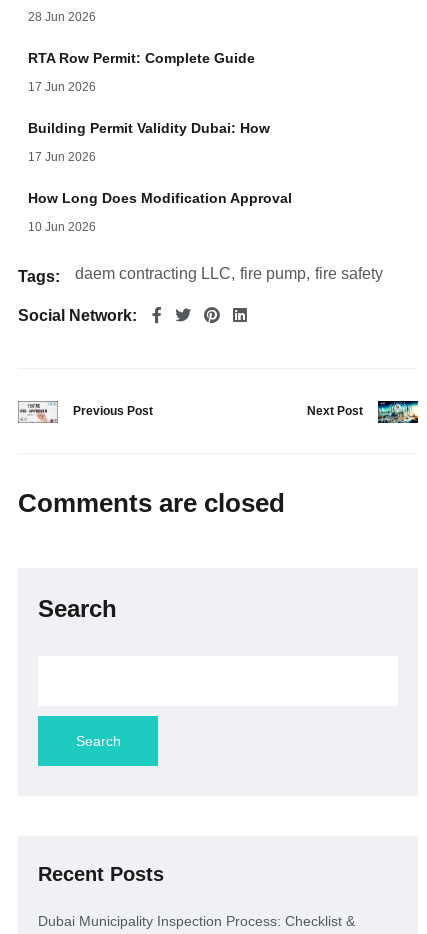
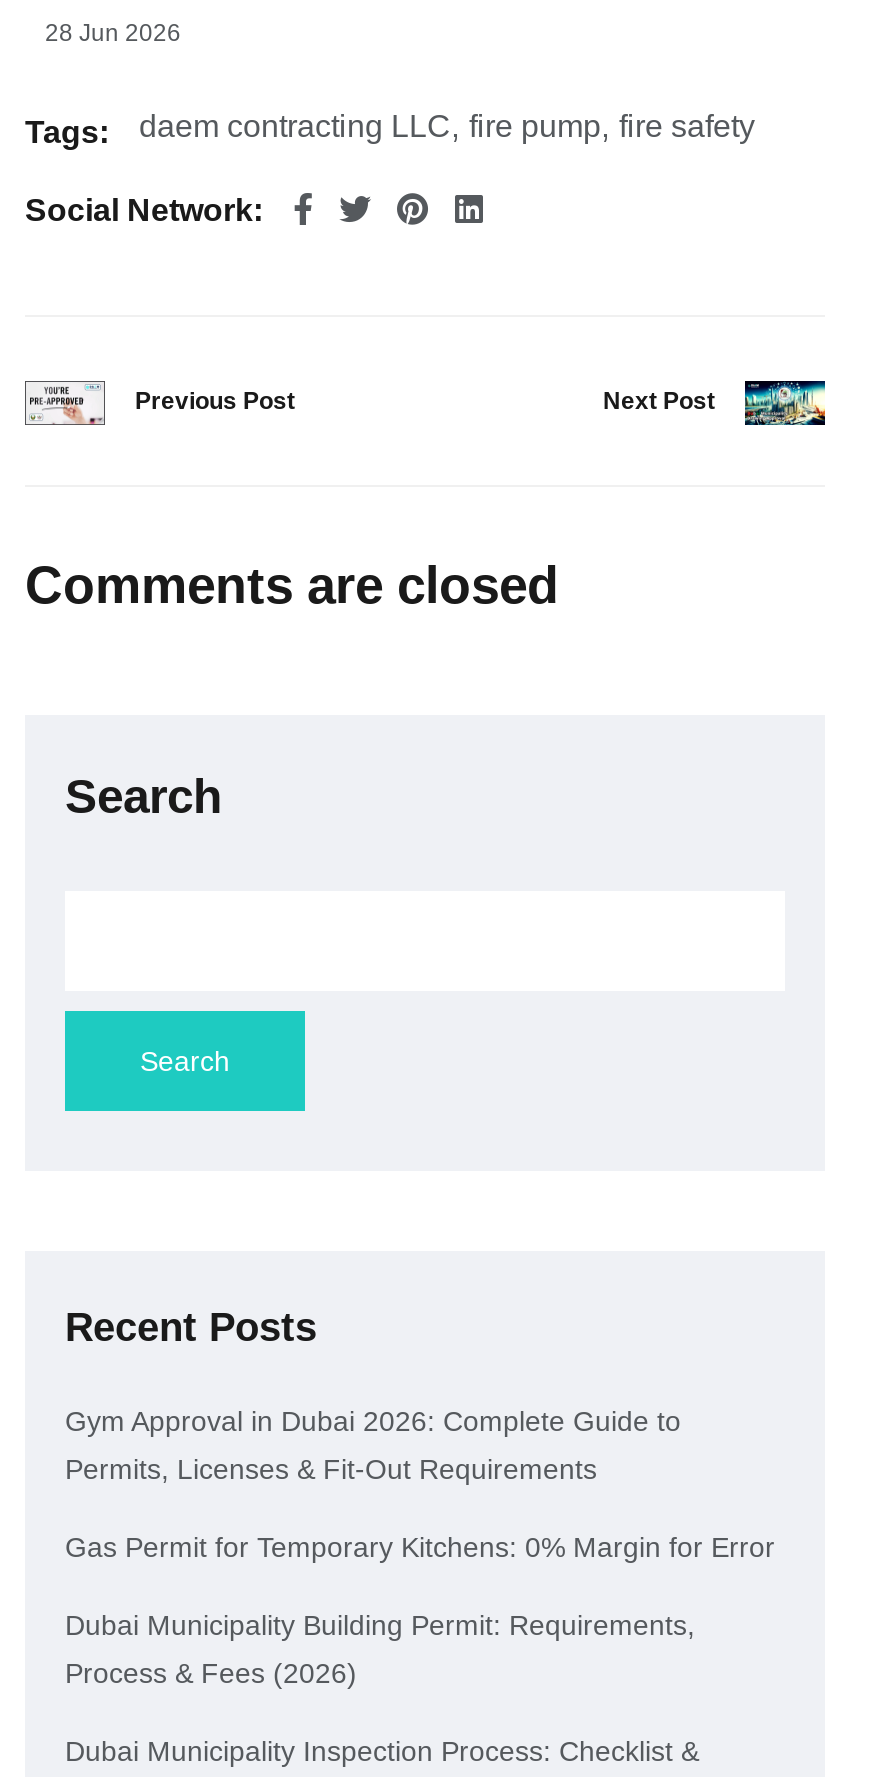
- RTA Row Permit: Complete Guide
- 17 Jun 2026
- Building Permit Validity Dubai: How
- 17 Jun 2026
- How Long Does Modification Approval
- 10 Jun 2026

moved up: Tags: | daem contracting LLC fire pump fire safety | Social Network: | ... | Search | Recent Posts

+ Gym Approval in Dubai 2026: Complete Guide to
+ Permits, Licenses & Fit-Out Requirements
+ Gas Permit for Temporary Kitchens: 0% Margin for Error
+ Dubai Municipality Building Permit: Requirements,
+ Process & Fees (2026)
